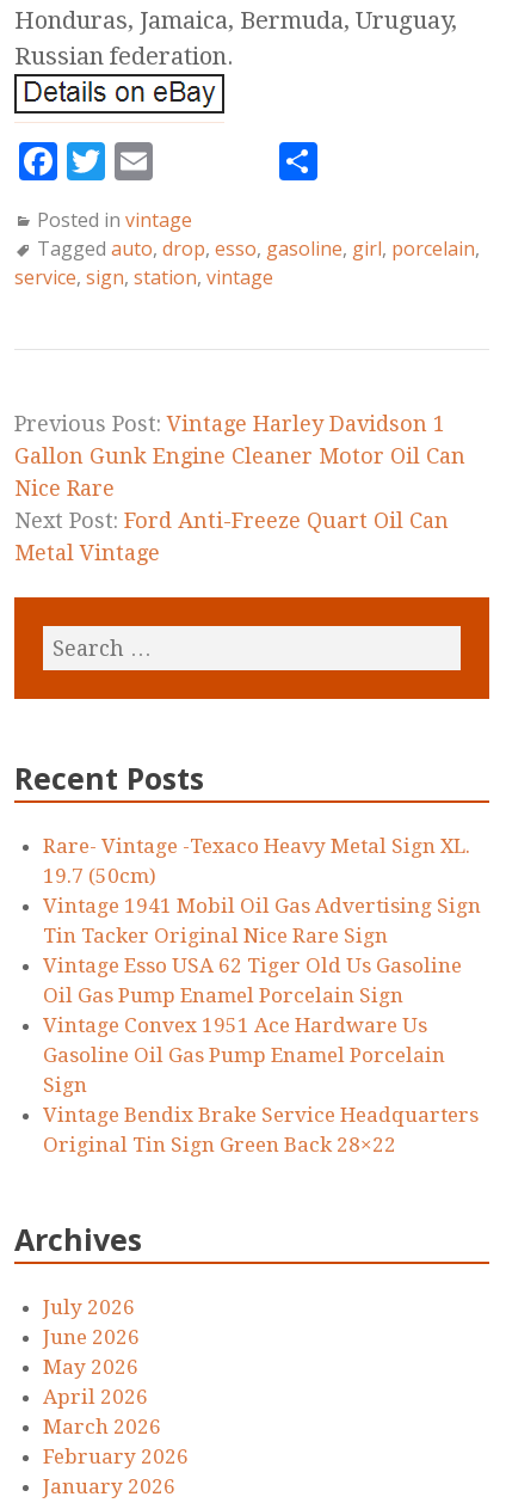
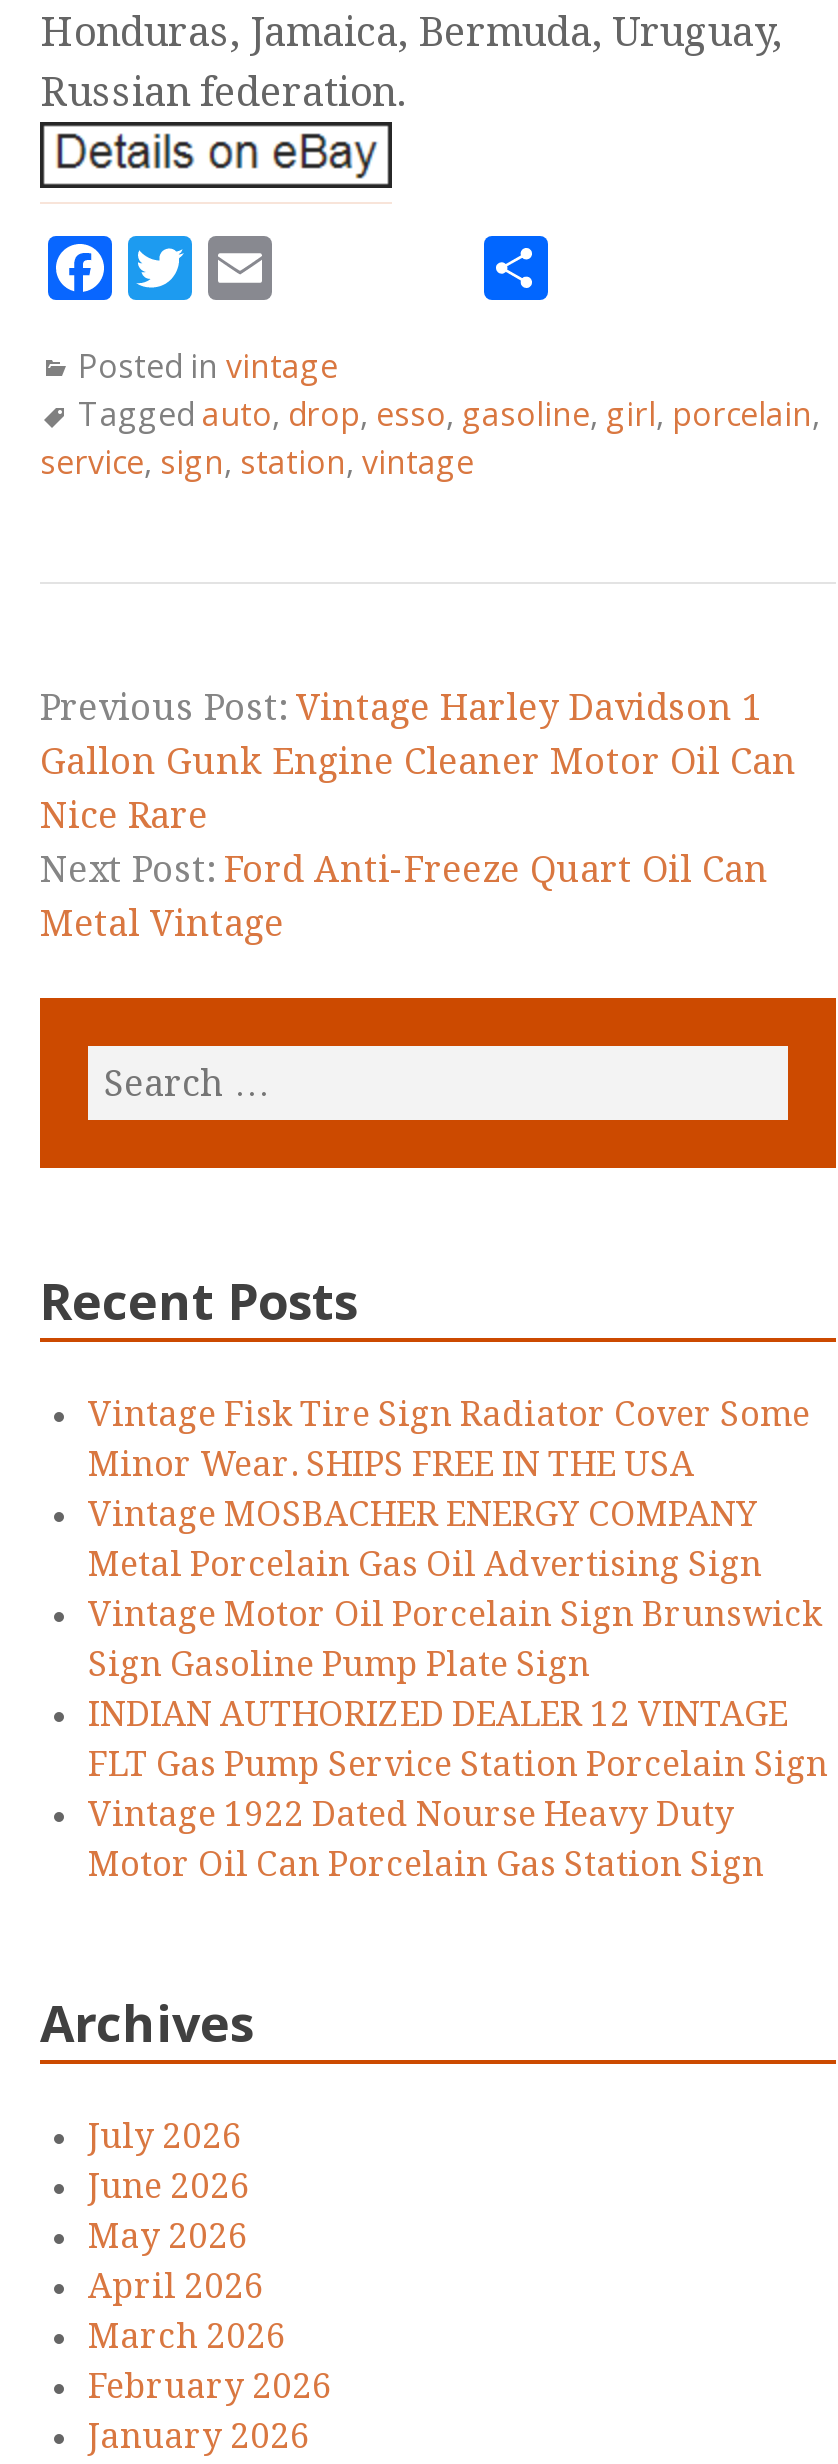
- Rare- Vintage -Texaco Heavy Metal Sign XL.
- 19.7 (50cm)
- Vintage 1941 Mobil Oil Gas Advertising Sign
- Tin Tacker Original Nice Rare Sign
- Vintage Esso USA 62 Tiger Old Us Gasoline
- Oil Gas Pump Enamel Porcelain Sign
- Vintage Convex 1951 Ace Hardware Us
- Gasoline Oil Gas Pump Enamel Porcelain
- Sign
- Vintage Bendix Brake Service Headquarters
- Original Tin Sign Green Back 28×22
+ Vintage Fisk Tire Sign Radiator Cover Some
+ Minor Wear. SHIPS FREE IN THE USA
+ Vintage MOSBACHER ENERGY COMPANY
+ Metal Porcelain Gas Oil Advertising Sign
+ Vintage Motor Oil Porcelain Sign Brunswick
+ Sign Gasoline Pump Plate Sign
+ INDIAN AUTHORIZED DEALER 12 VINTAGE
+ FLT Gas Pump Service Station Porcelain Sign
+ Vintage 1922 Dated Nourse Heavy Duty
+ Motor Oil Can Porcelain Gas Station Sign
